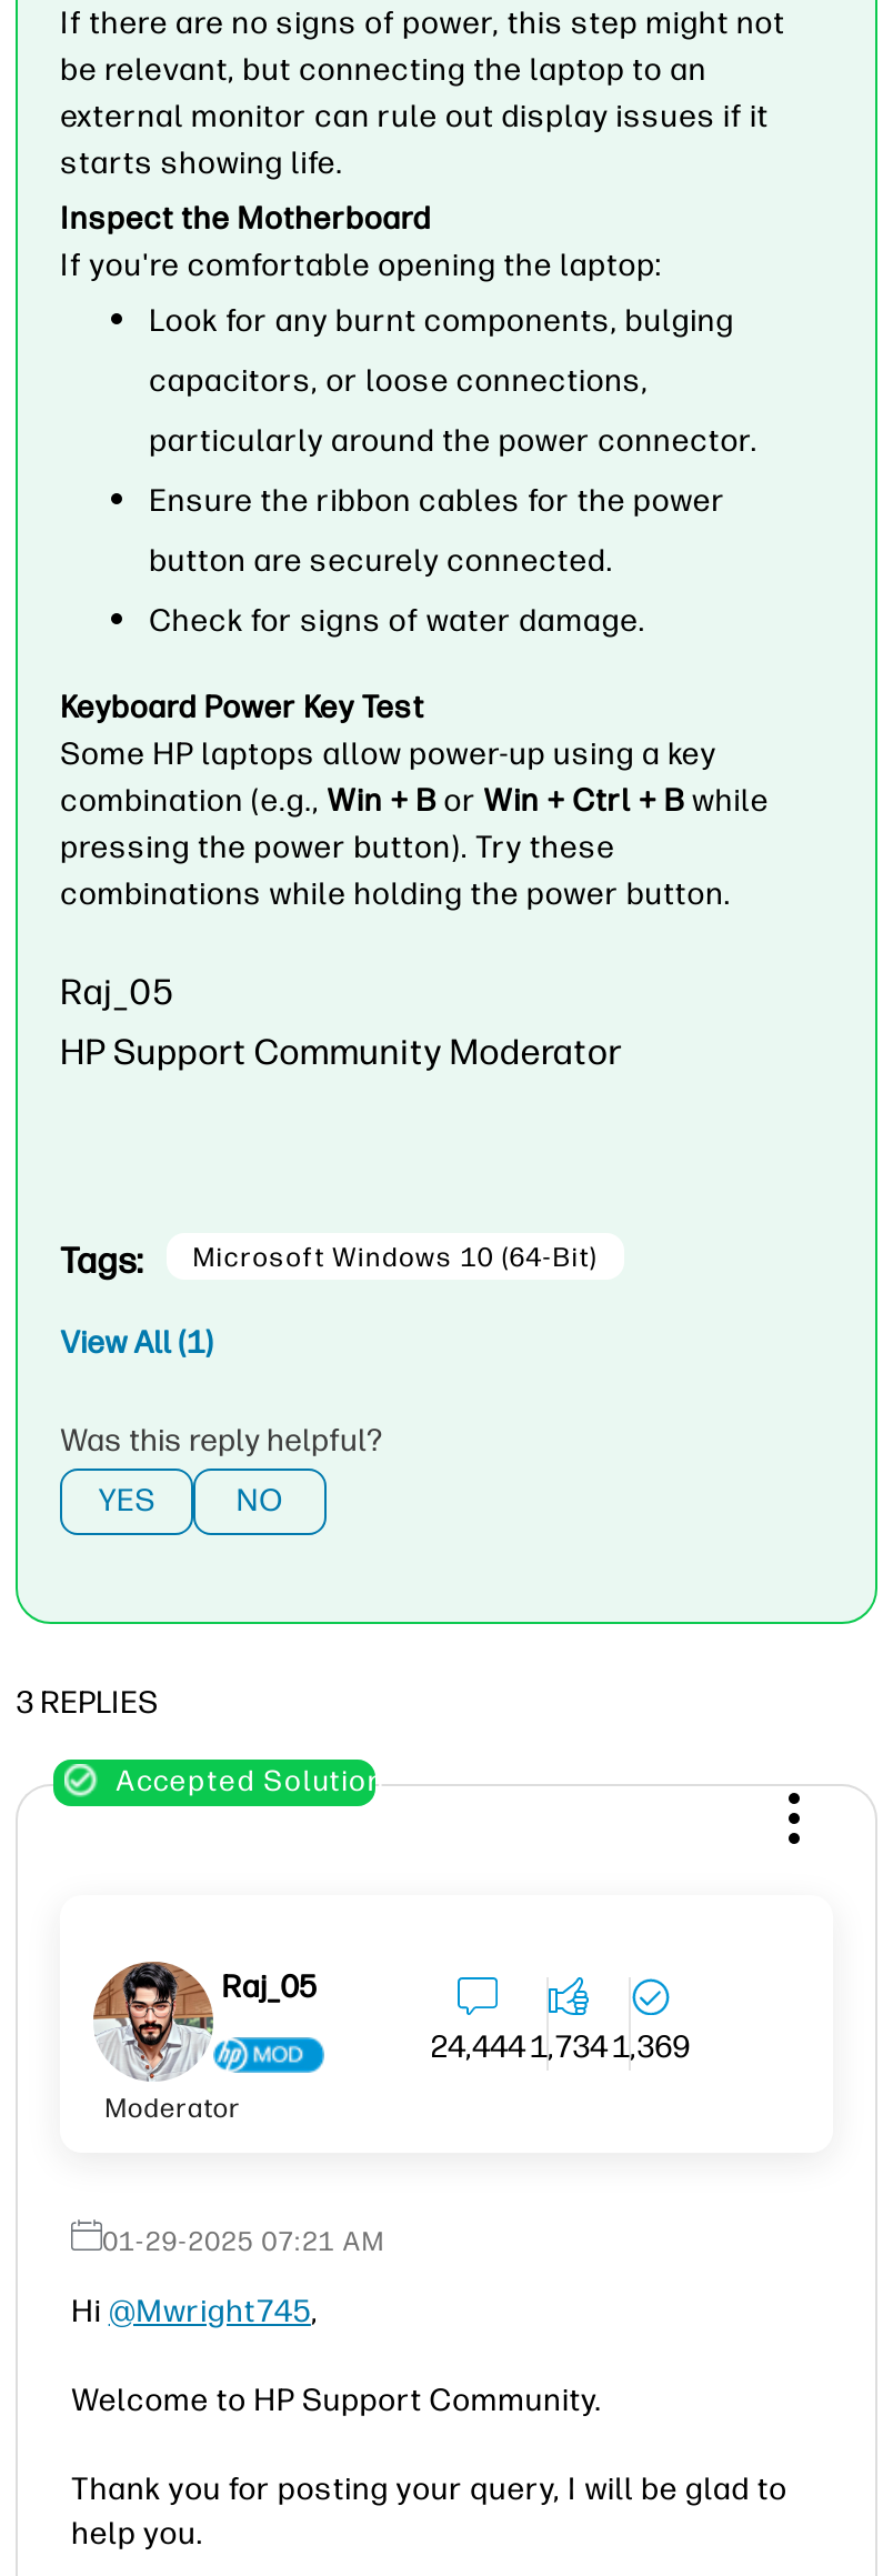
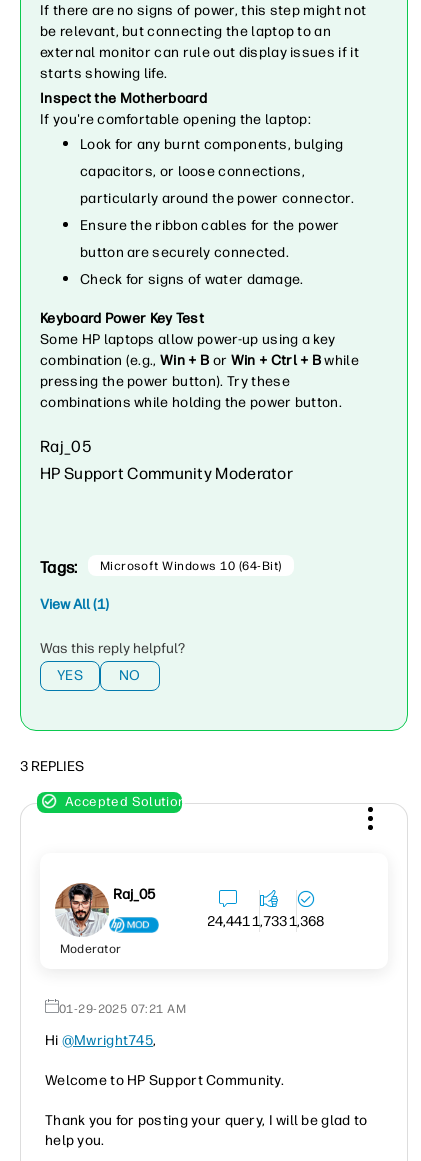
- 24,444 1,734 1,369
+ 24,441 1,733 1,368
